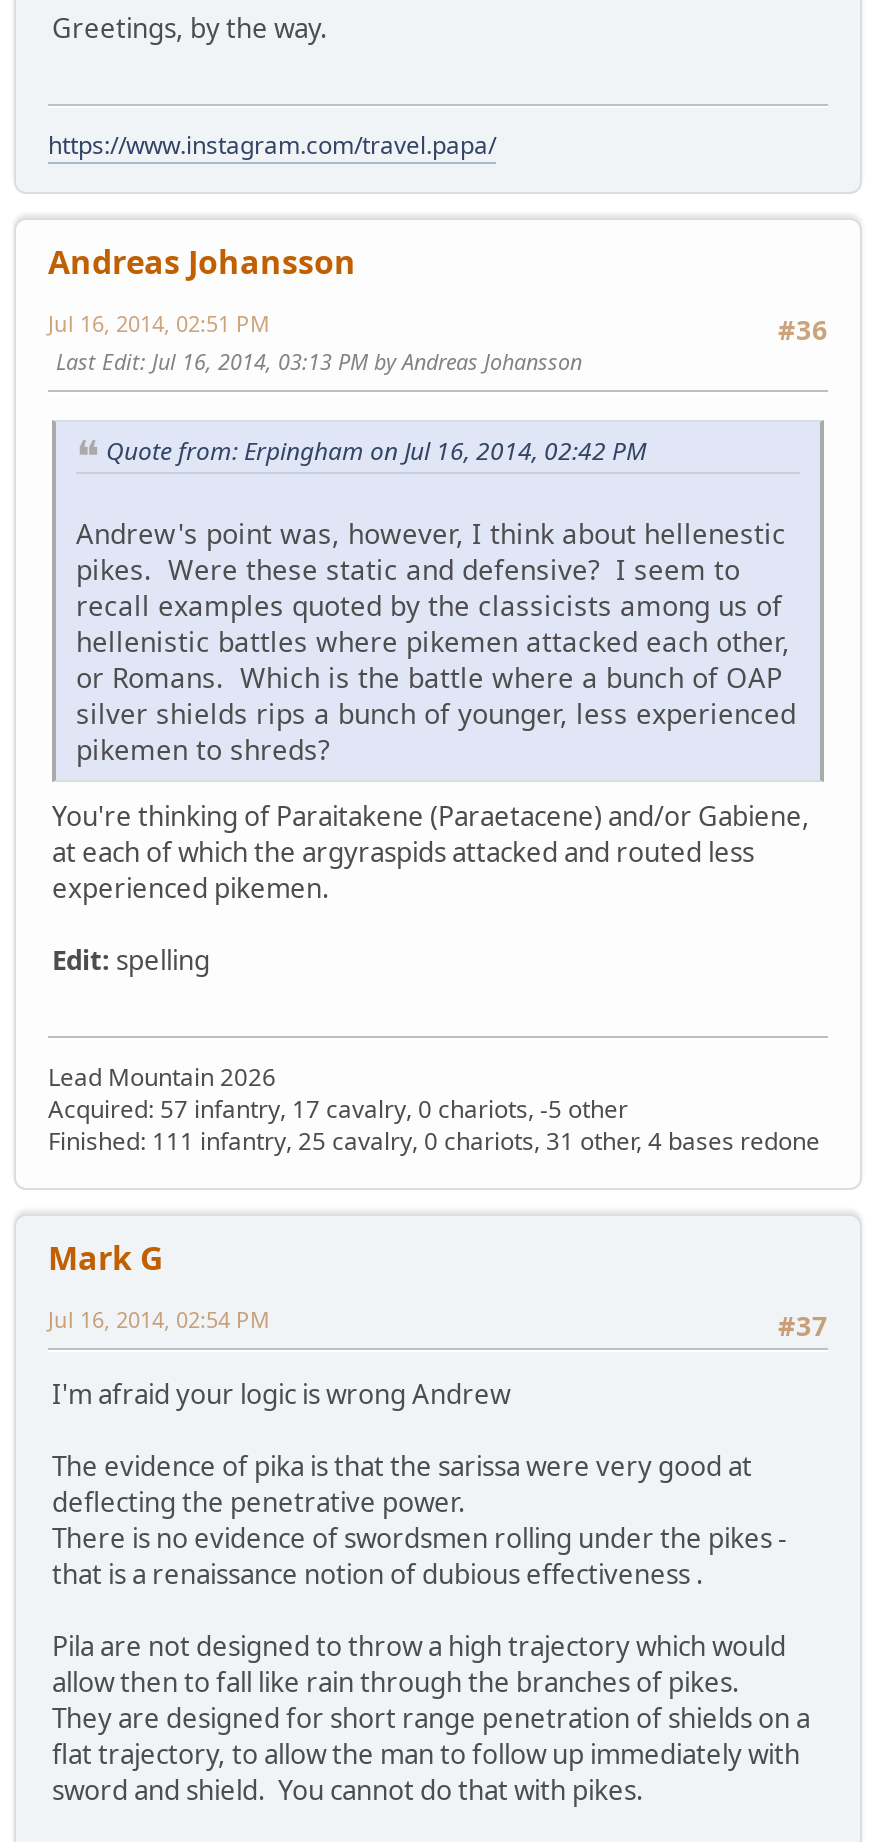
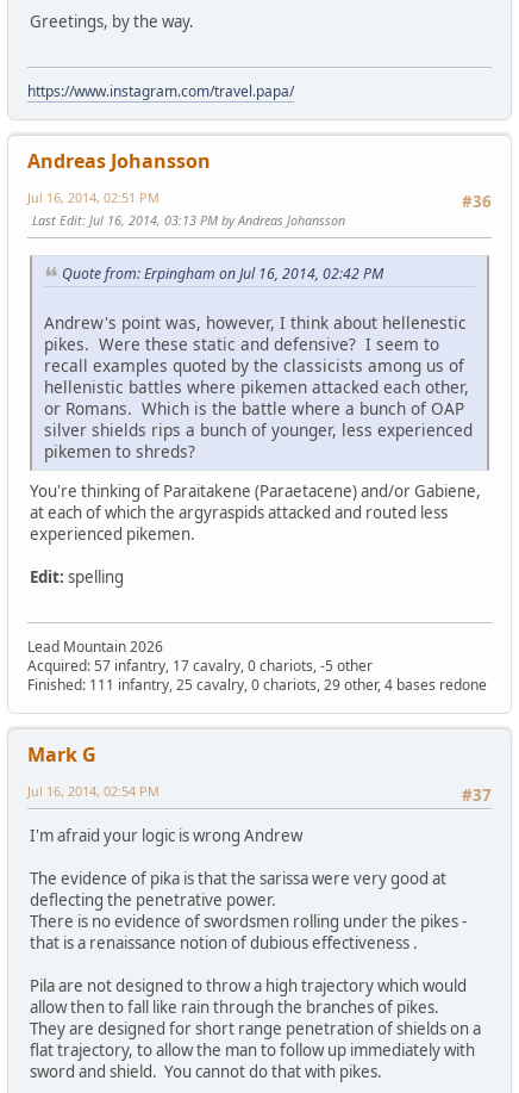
- Finished: 111 infantry, 25 cavalry, 0 chariots, 31 other, 4 bases redone
+ Finished: 111 infantry, 25 cavalry, 0 chariots, 29 other, 4 bases redone
